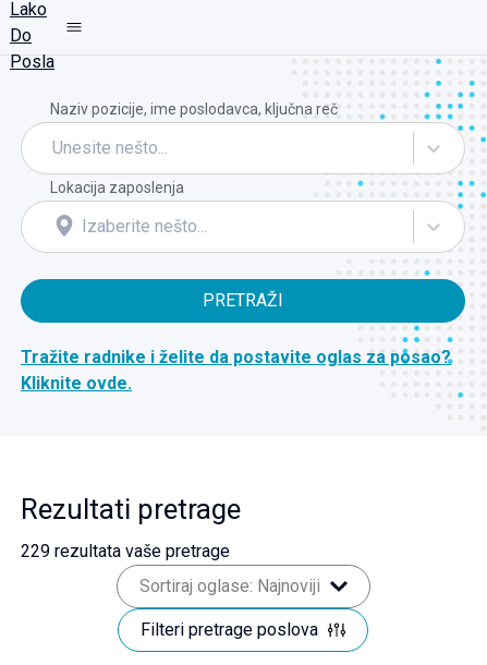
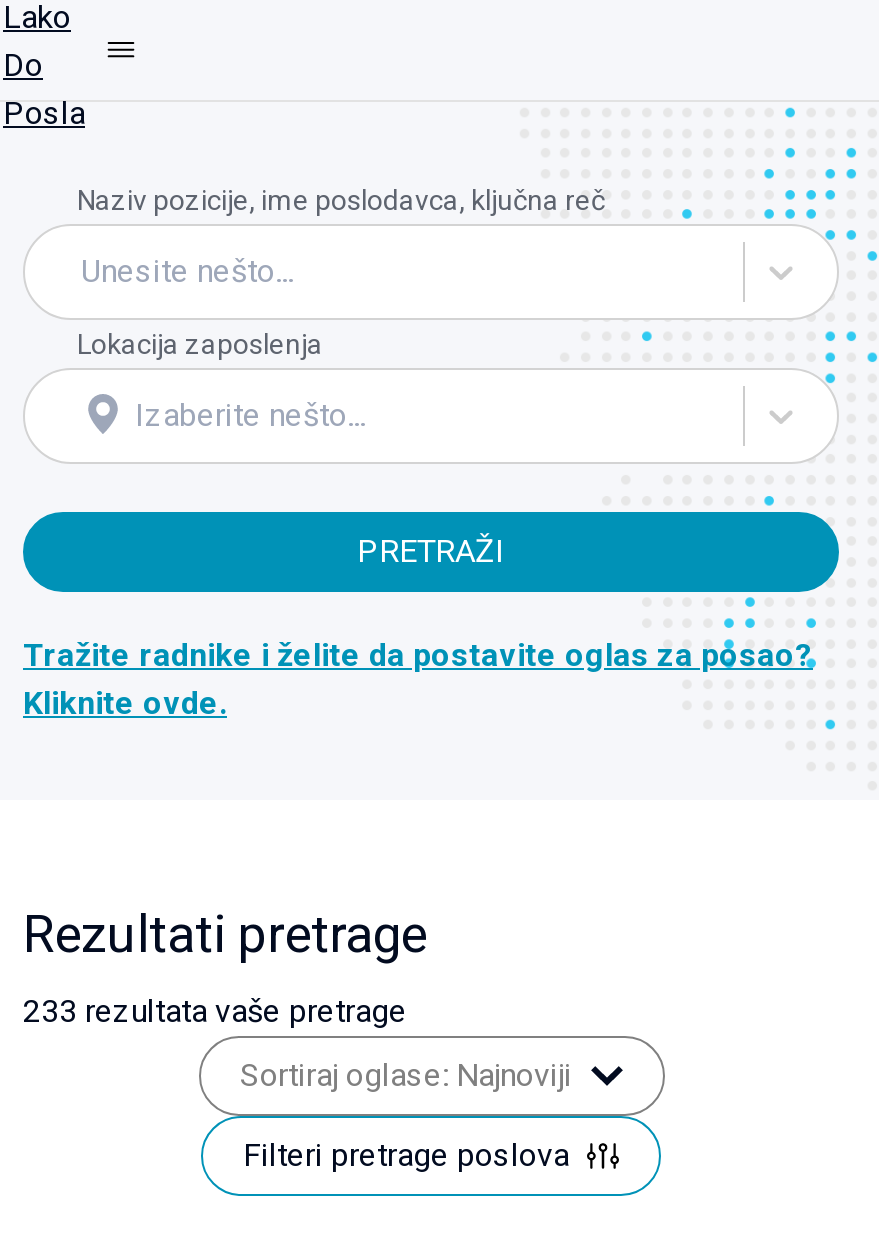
- 229 rezultata vaše pretrage
+ 233 rezultata vaše pretrage
